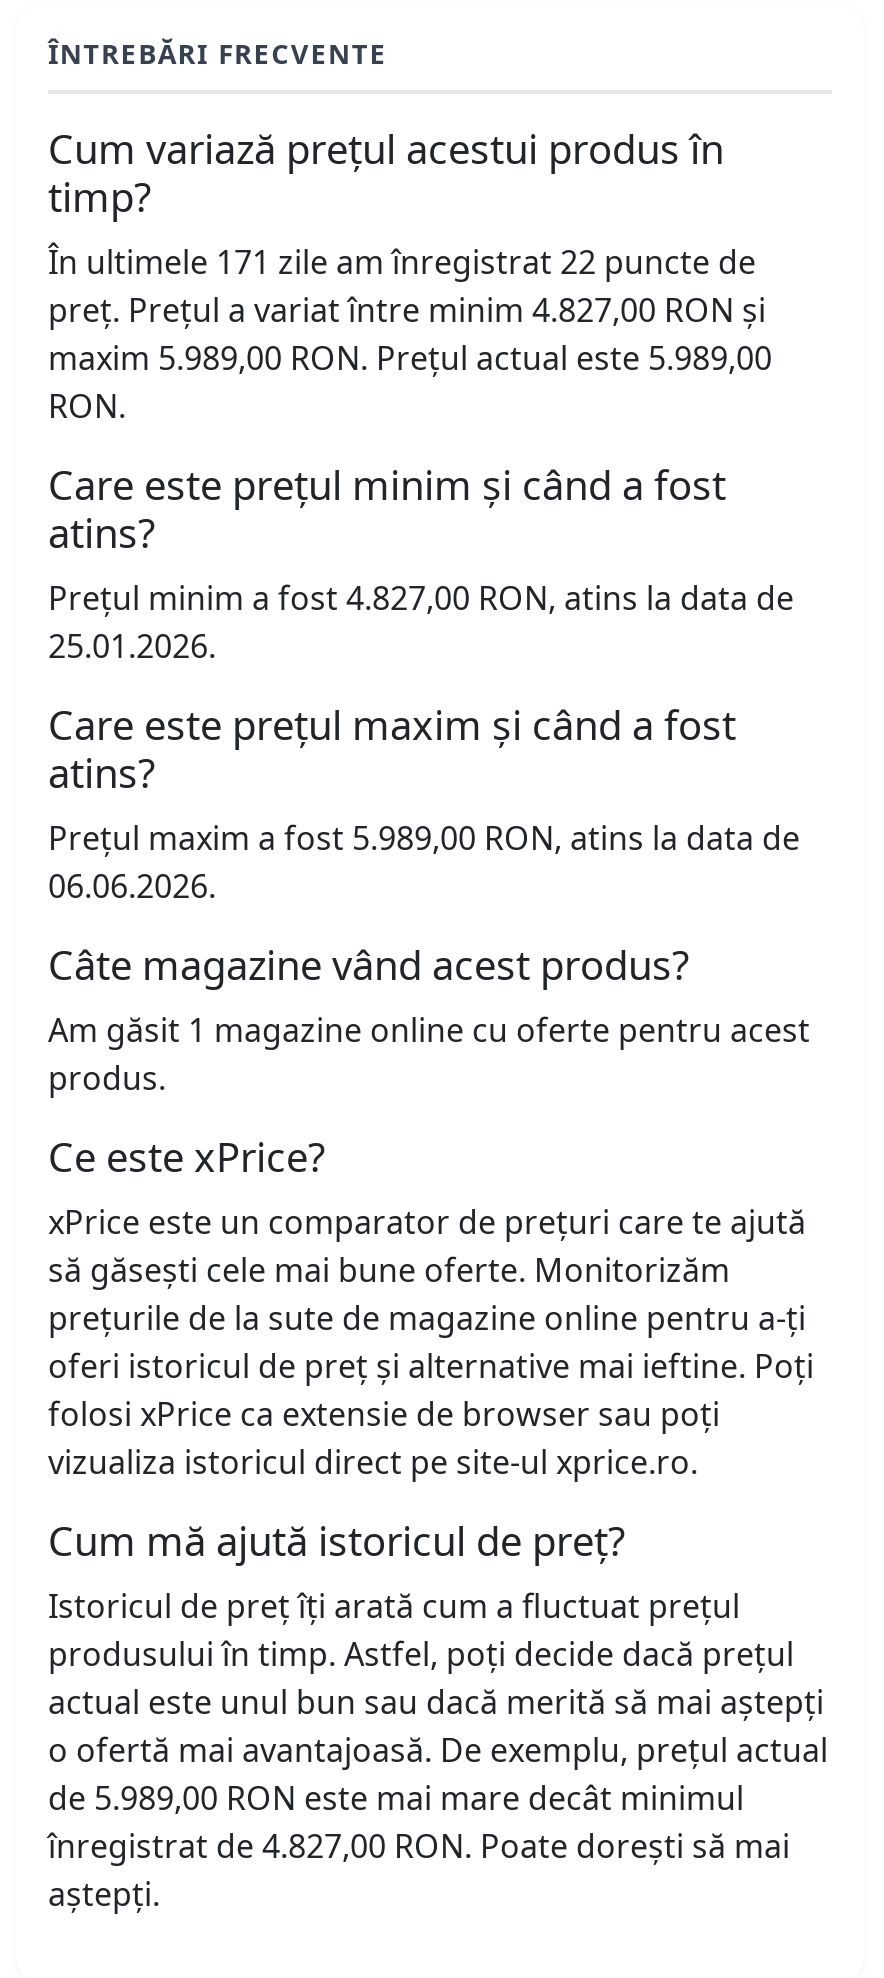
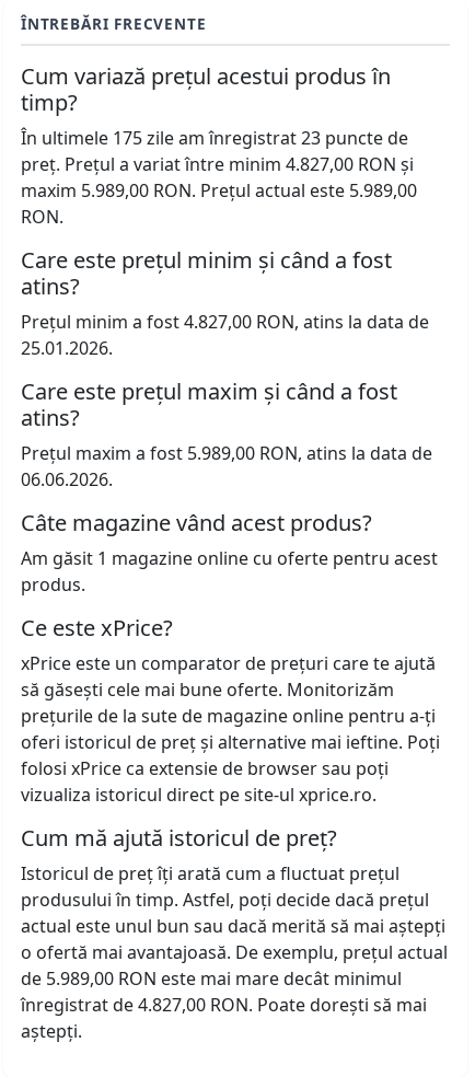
- În ultimele 171 zile am înregistrat 22 puncte de
+ În ultimele 175 zile am înregistrat 23 puncte de
